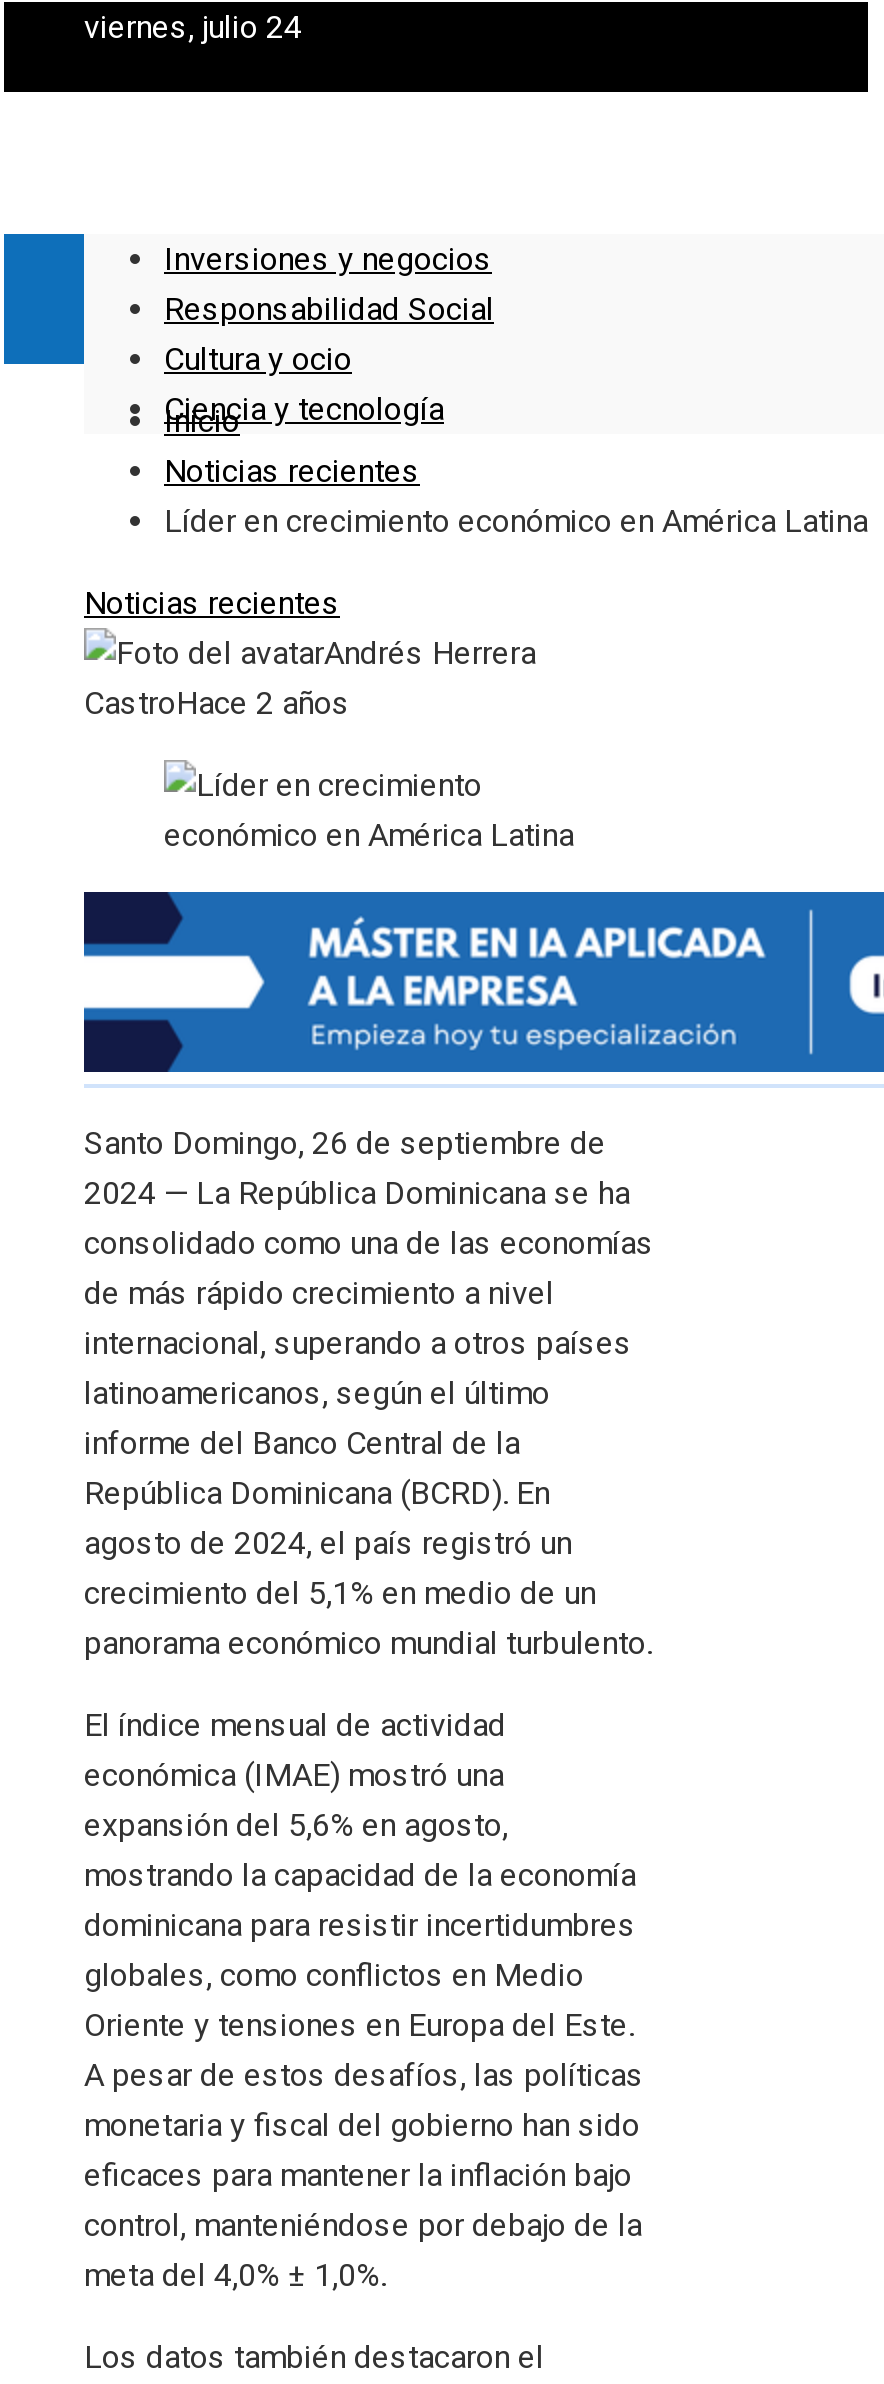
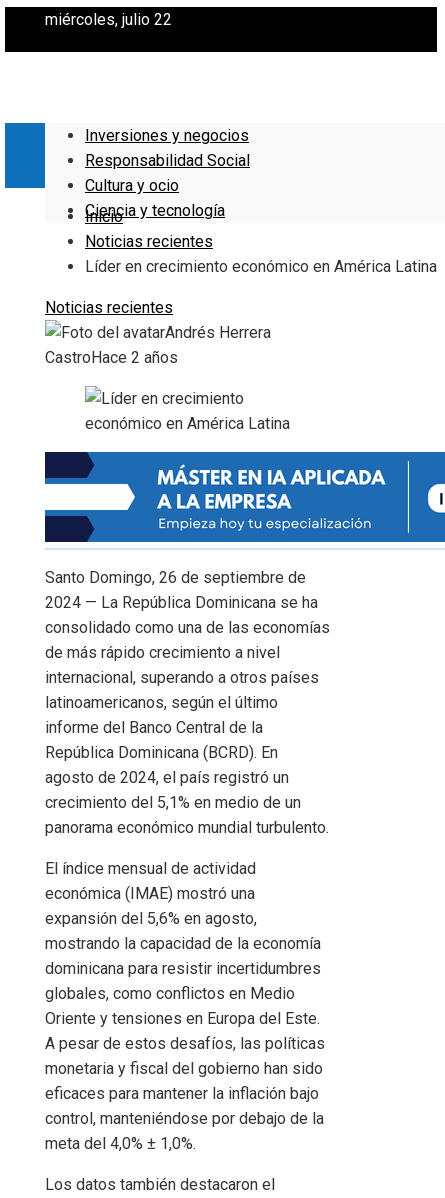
- viernes, julio 24
+ miércoles, julio 22
